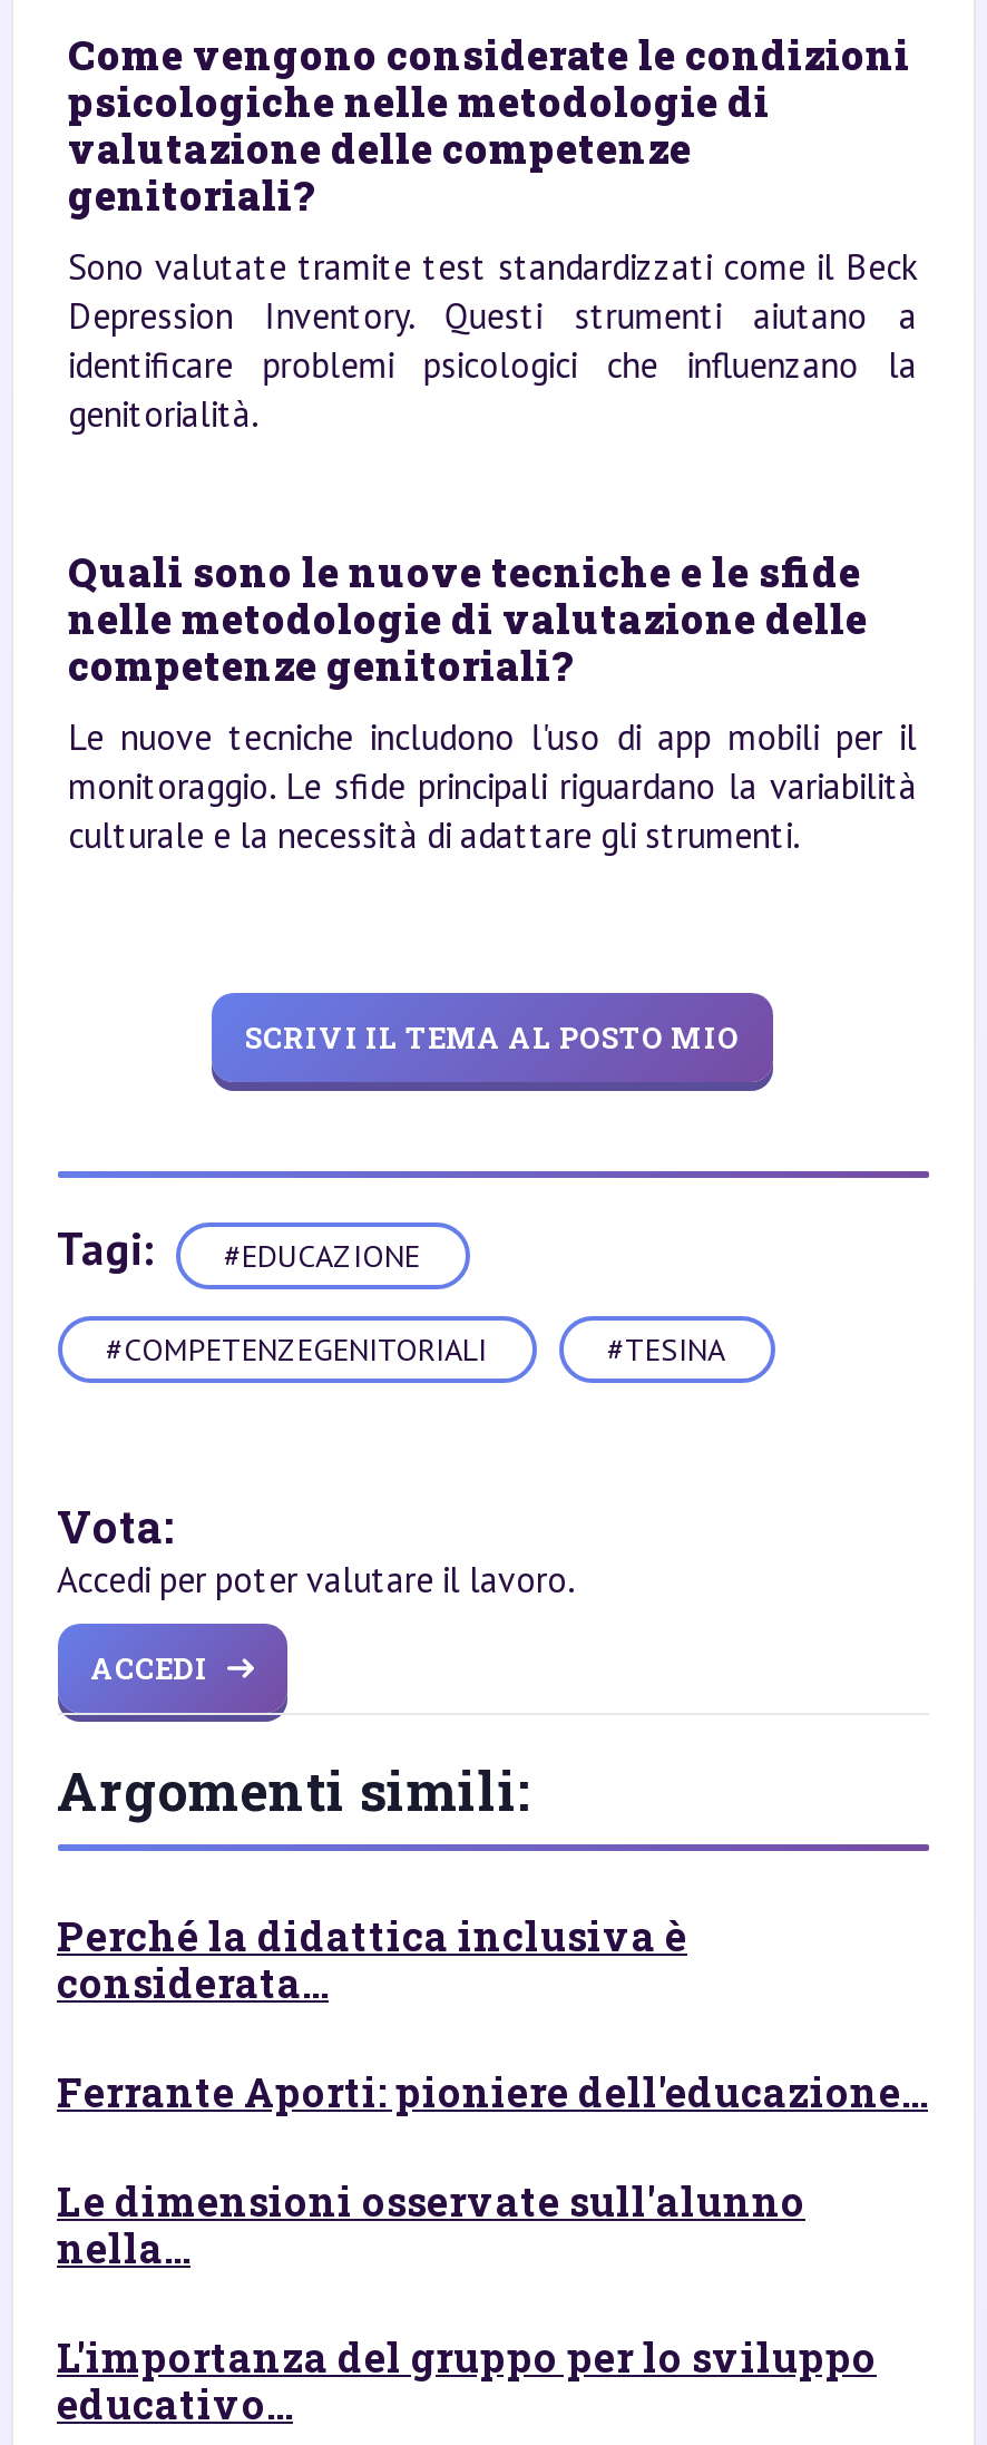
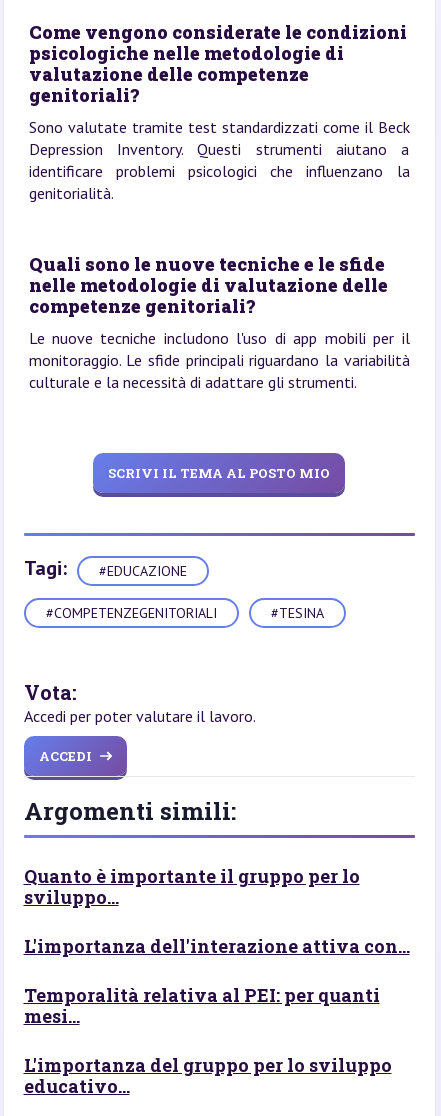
- Perché la didattica inclusiva è
- considerata...
+ Quanto è importante il gruppo per lo
+ sviluppo...

- Ferrante Aporti: pioniere dell'educazione...
+ L'importanza dell'interazione attiva con...

- Le dimensioni osservate sull'alunno
- nella...
+ Temporalità relativa al PEI: per quanti
+ mesi...
